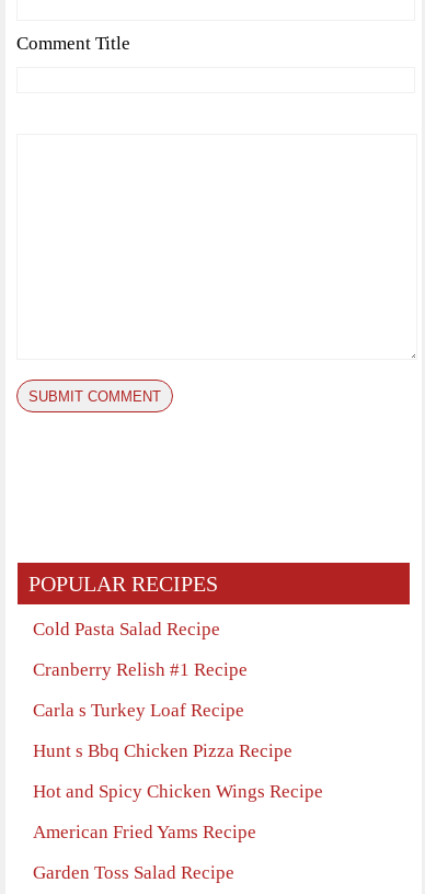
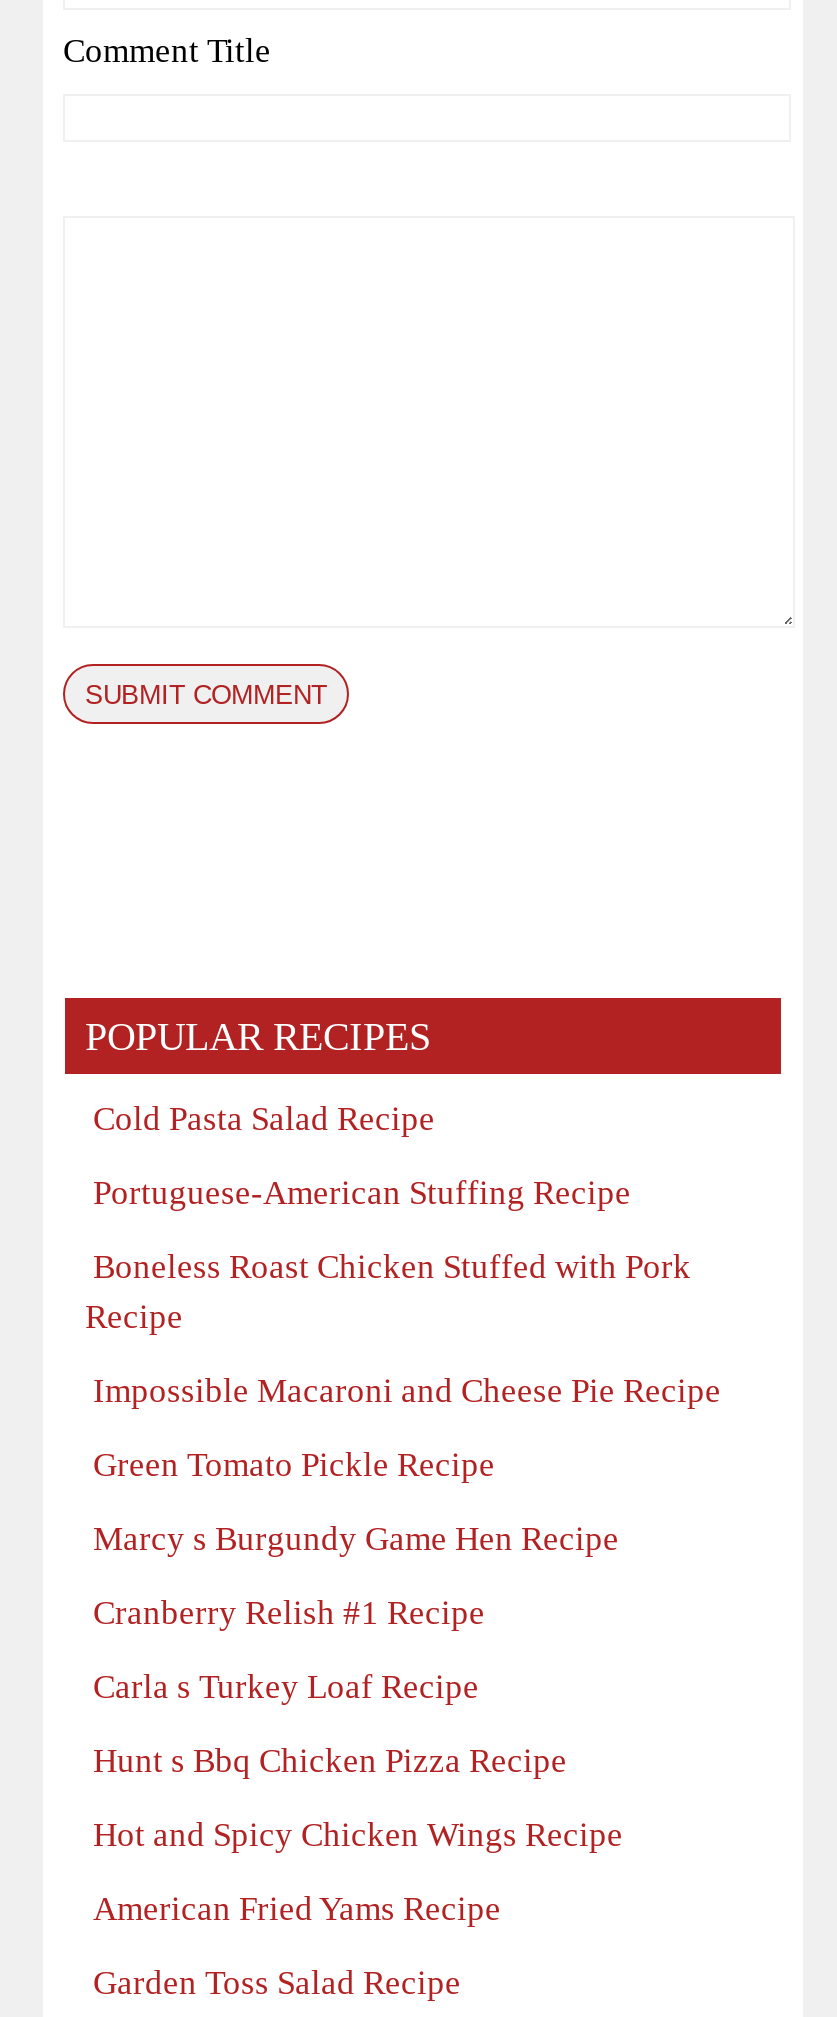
+ Portuguese-American Stuffing Recipe
+ Boneless Roast Chicken Stuffed with Pork
+ Recipe
+ Impossible Macaroni and Cheese Pie Recipe
+ Green Tomato Pickle Recipe
+ Marcy s Burgundy Game Hen Recipe
